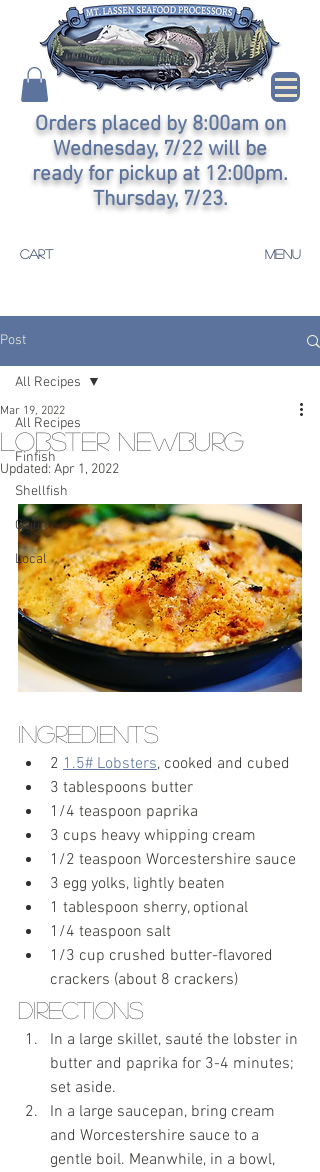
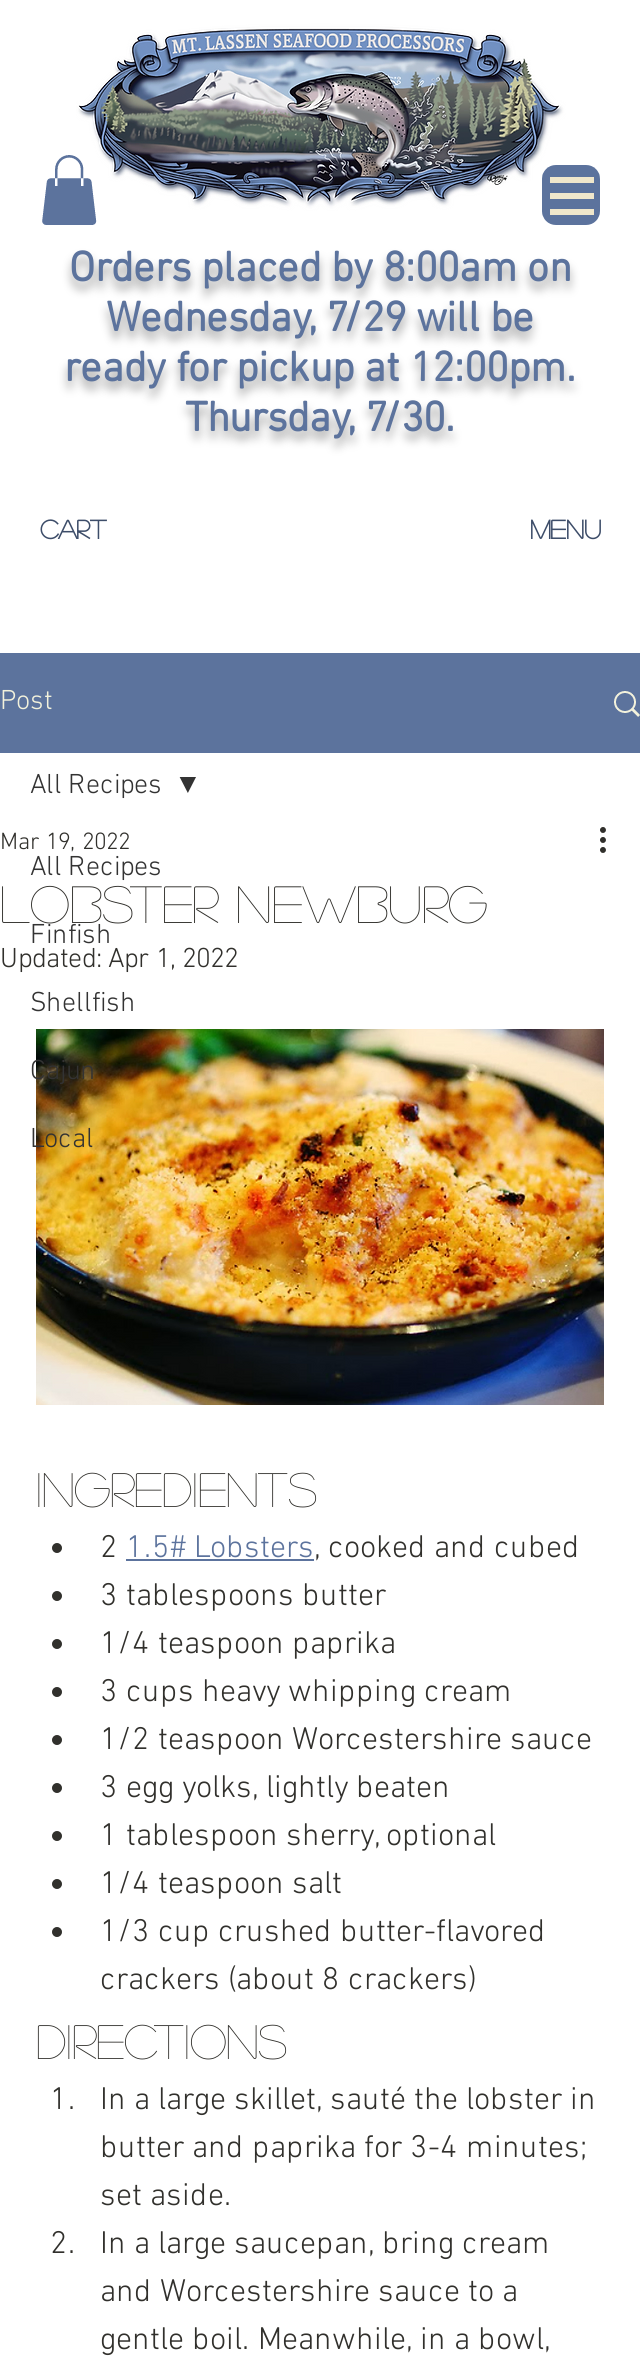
- Wednesday, 7/22 will be
+ Wednesday, 7/29 will be

- Thursday, 7/23.
+ Thursday, 7/30.
